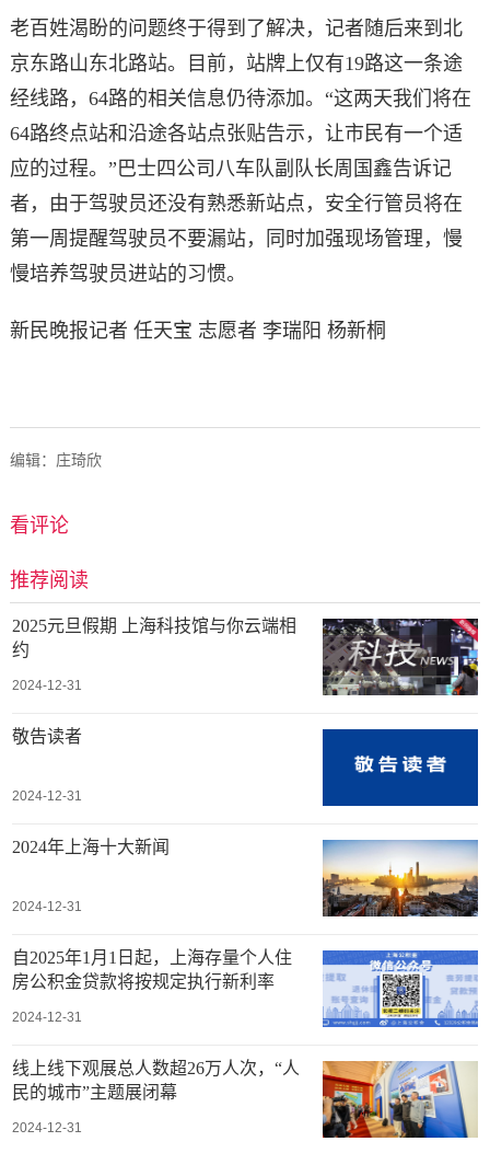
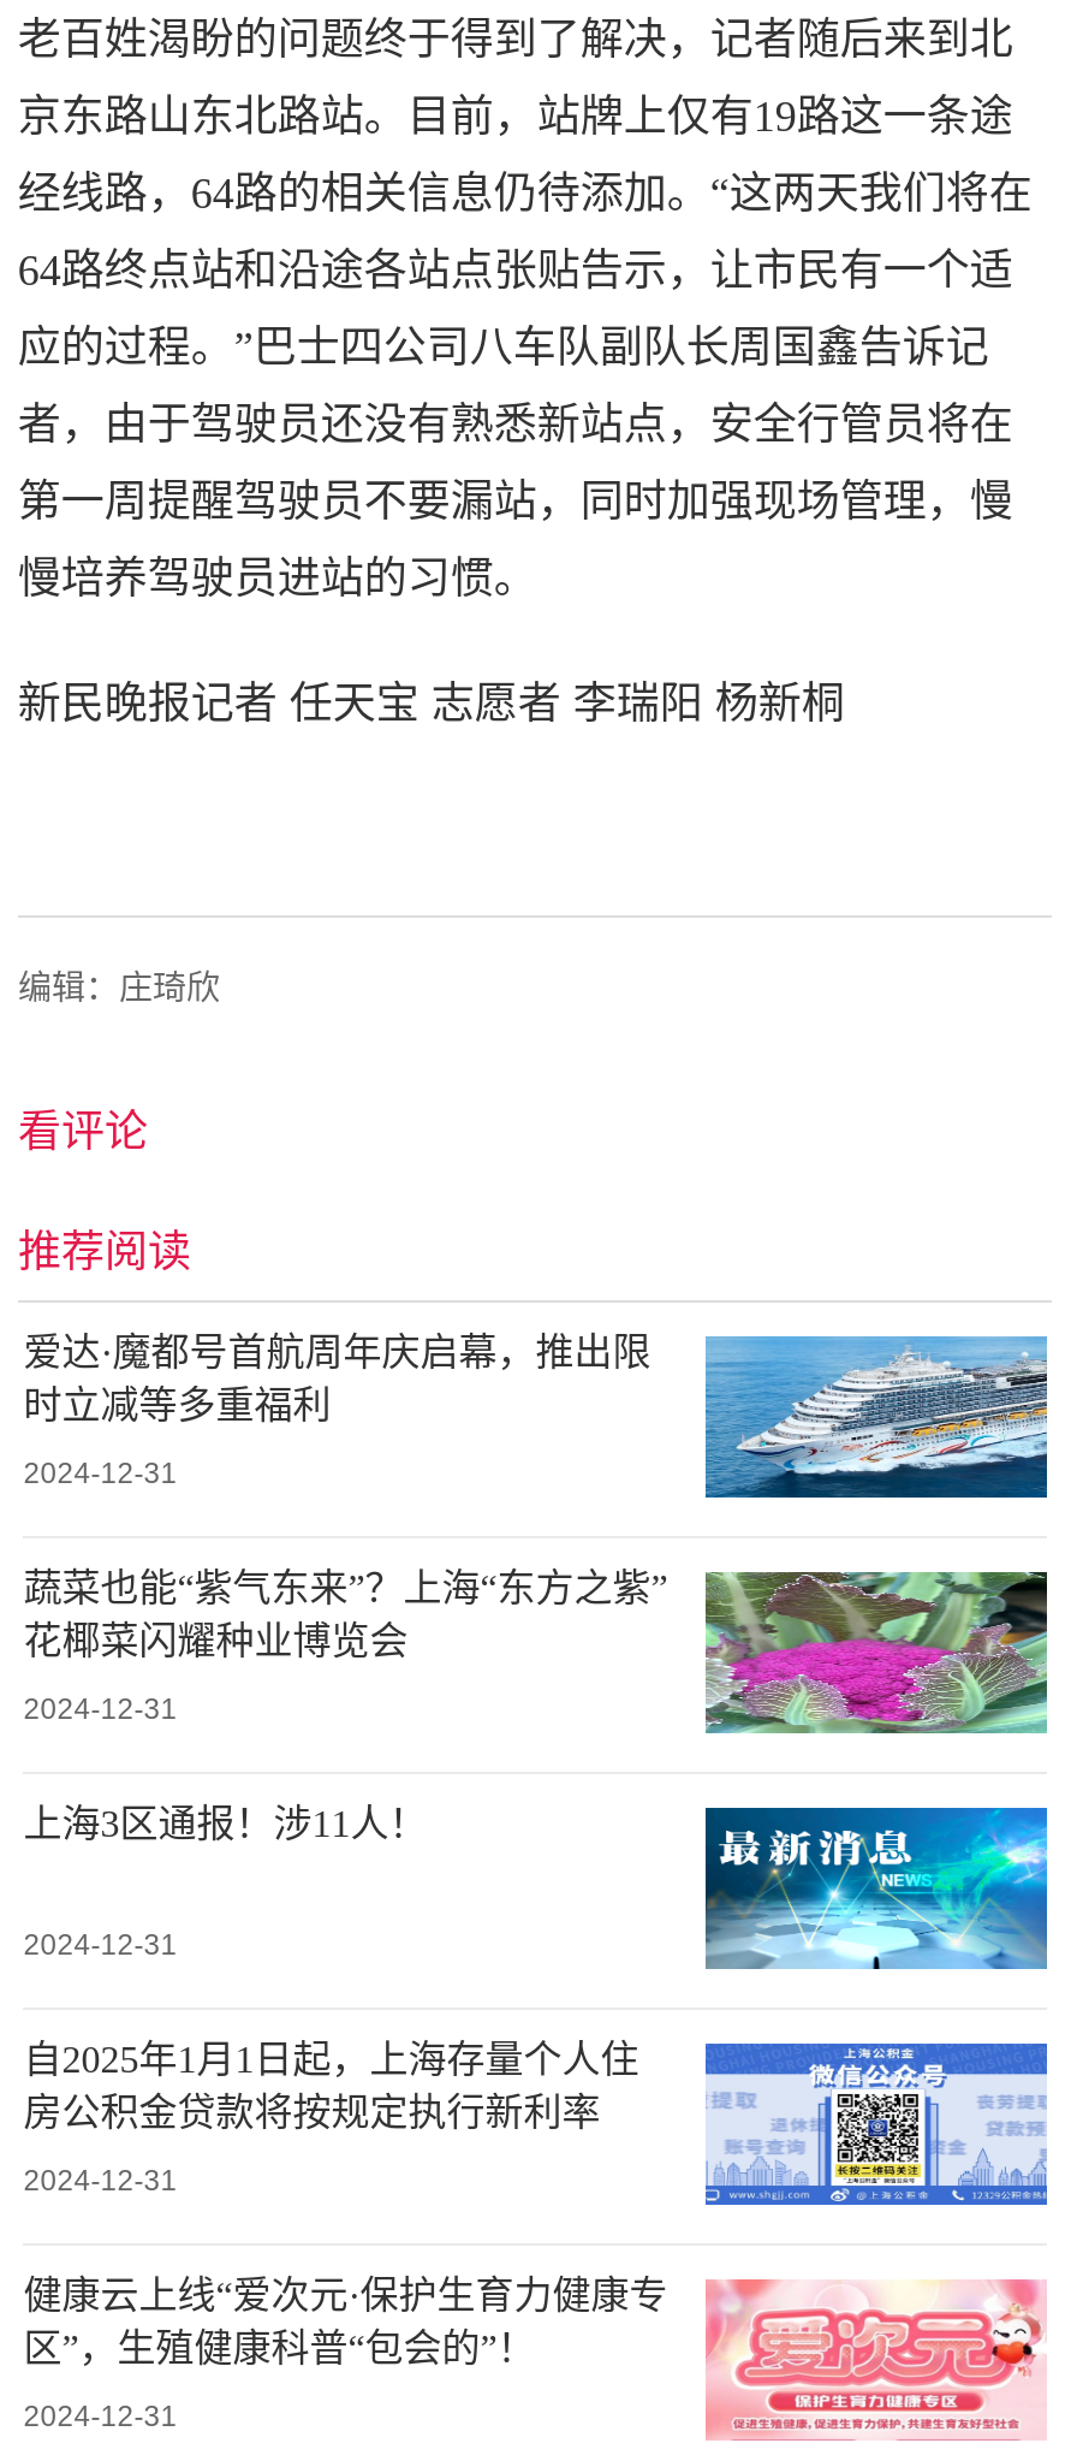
- [image]
- 2025元旦假期 上海科技馆与你云端相
- 约
+ [image]
+ 爱达·魔都号首航周年庆启幕，推出限
+ 时立减等多重福利

- 敬告读者
+ 蔬菜也能“紫气东来”？上海“东方之紫”
+ 花椰菜闪耀种业博览会

- [image]
+ [image]

- 2024年上海十大新闻
+ 上海3区通报！涉11人！

- [image]
+ [image]

- [image]
- 线上线下观展总人数超26万人次，“人
- 民的城市”主题展闭幕
+ [image]
+ 健康云上线“爱次元·保护生育力健康专
+ 区”，生殖健康科普“包会的”！
